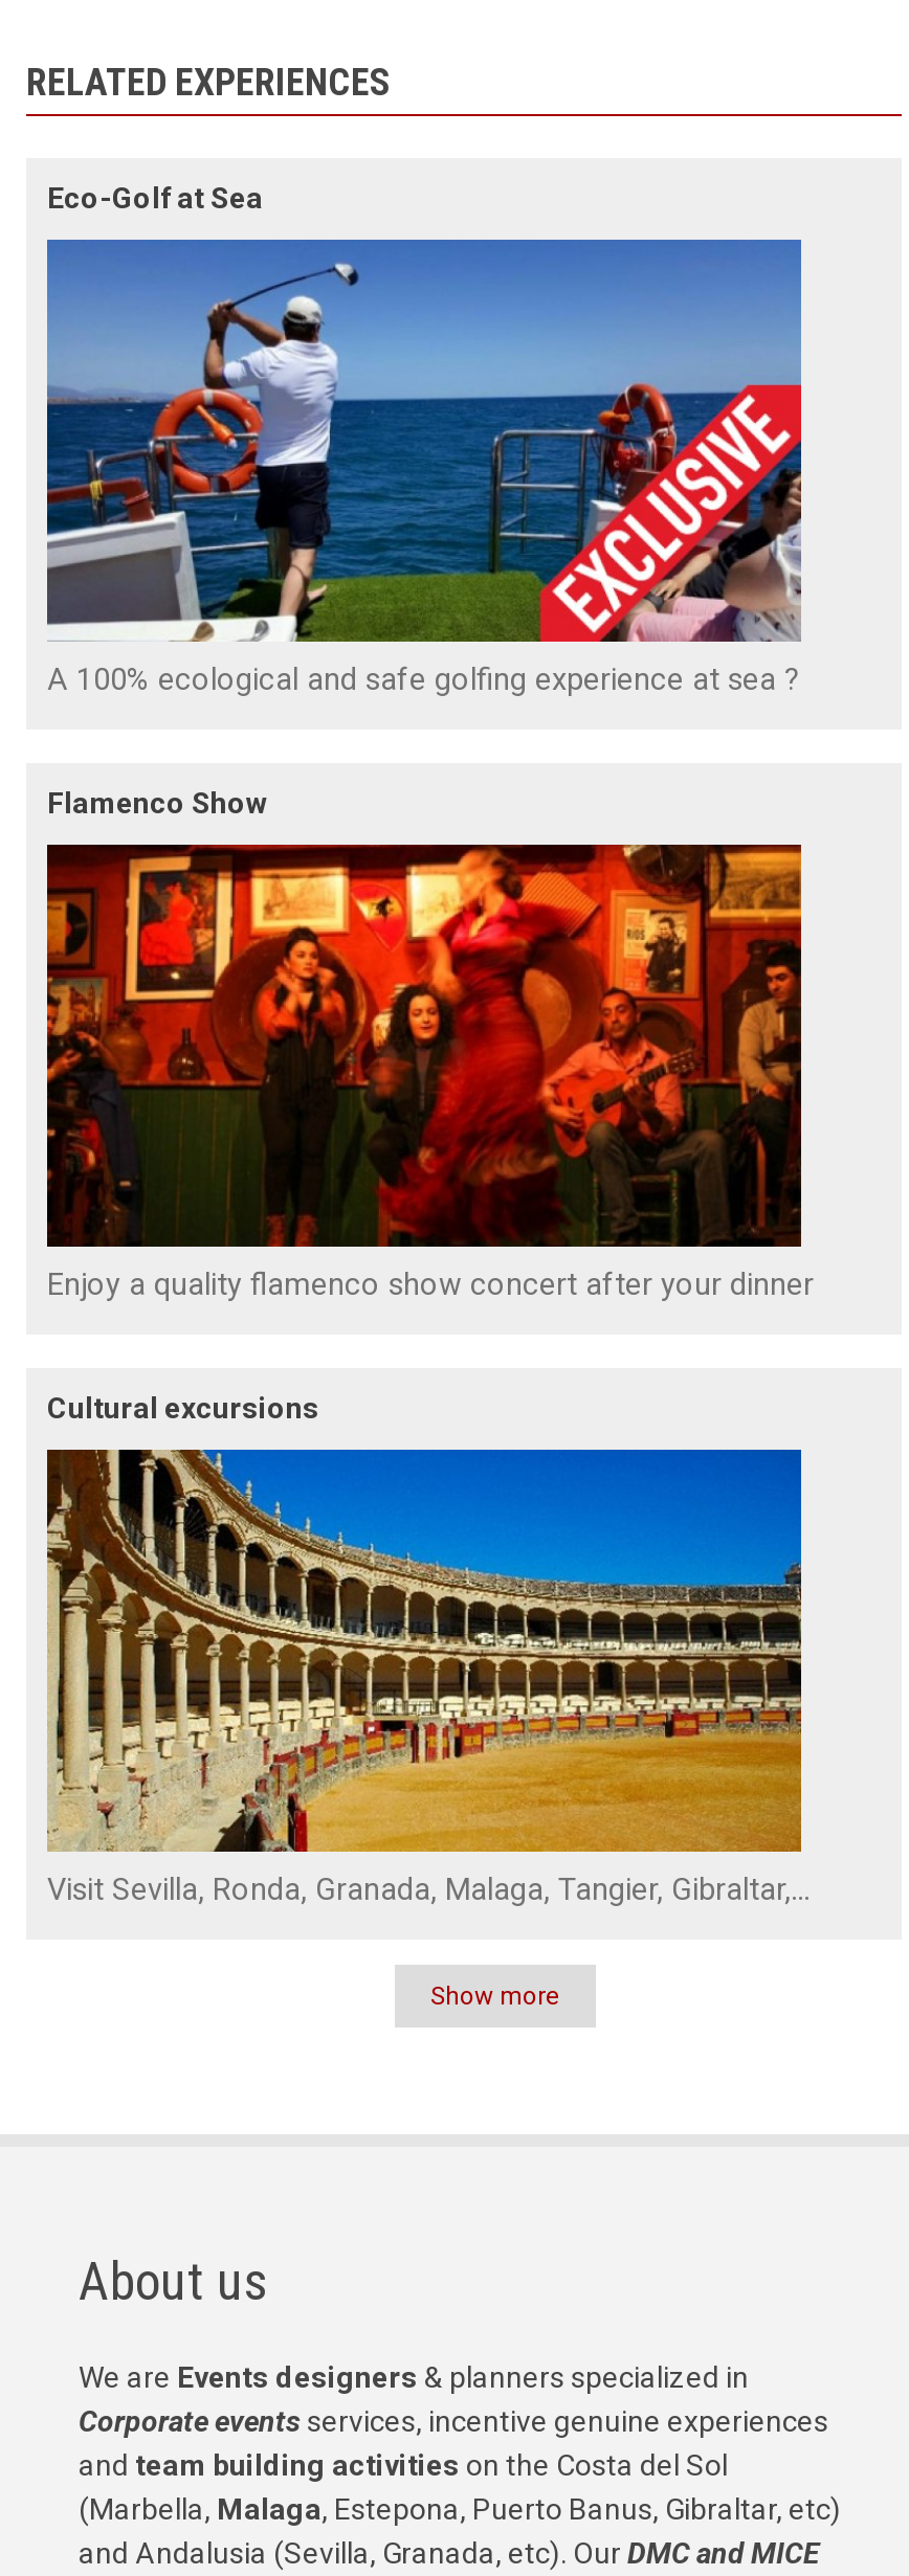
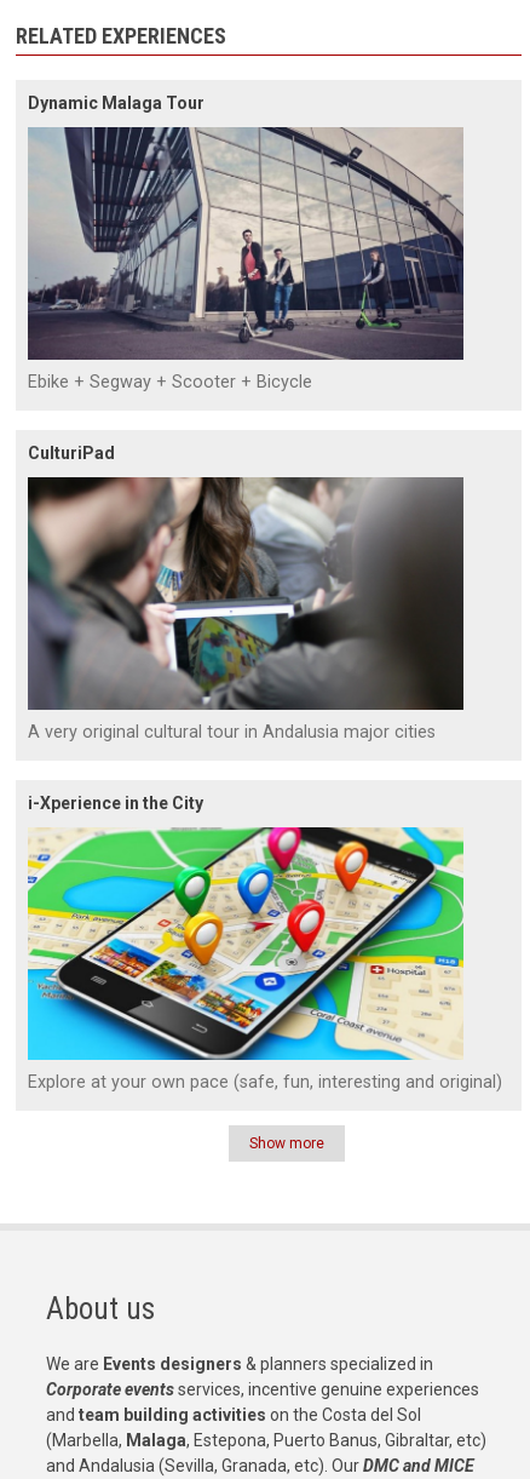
- Eco-Golf at Sea
+ Dynamic Malaga Tour

- [image]
- A 100% ecological and safe golfing experience at sea ?
+ [image]
+ Ebike + Segway + Scooter + Bicycle

- Flamenco Show
+ CulturiPad

- [image]
- Enjoy a quality flamenco show concert after your dinner
+ [image]
+ A very original cultural tour in Andalusia major cities

- Cultural excursions
+ i-Xperience in the City

- [image]
- Visit Sevilla, Ronda, Granada, Malaga, Tangier, Gibraltar,...
+ [image]
+ Explore at your own pace (safe, fun, interesting and original)
